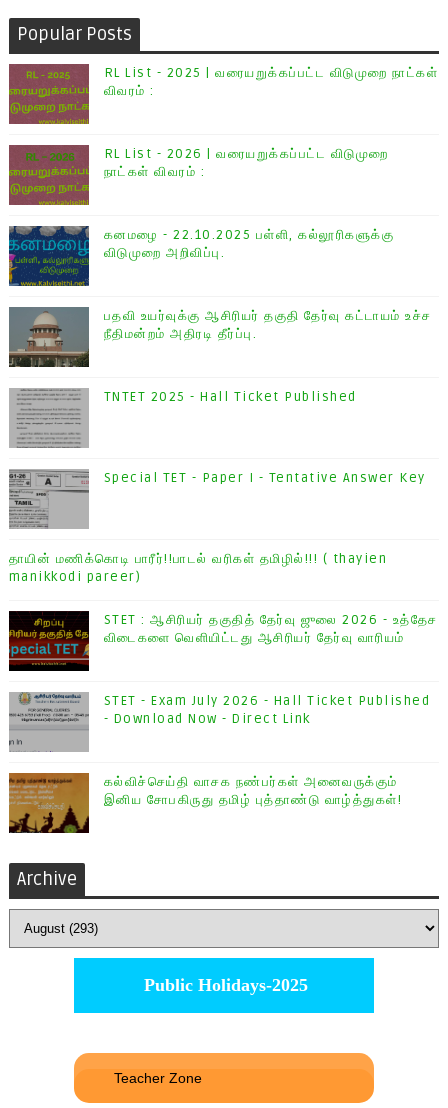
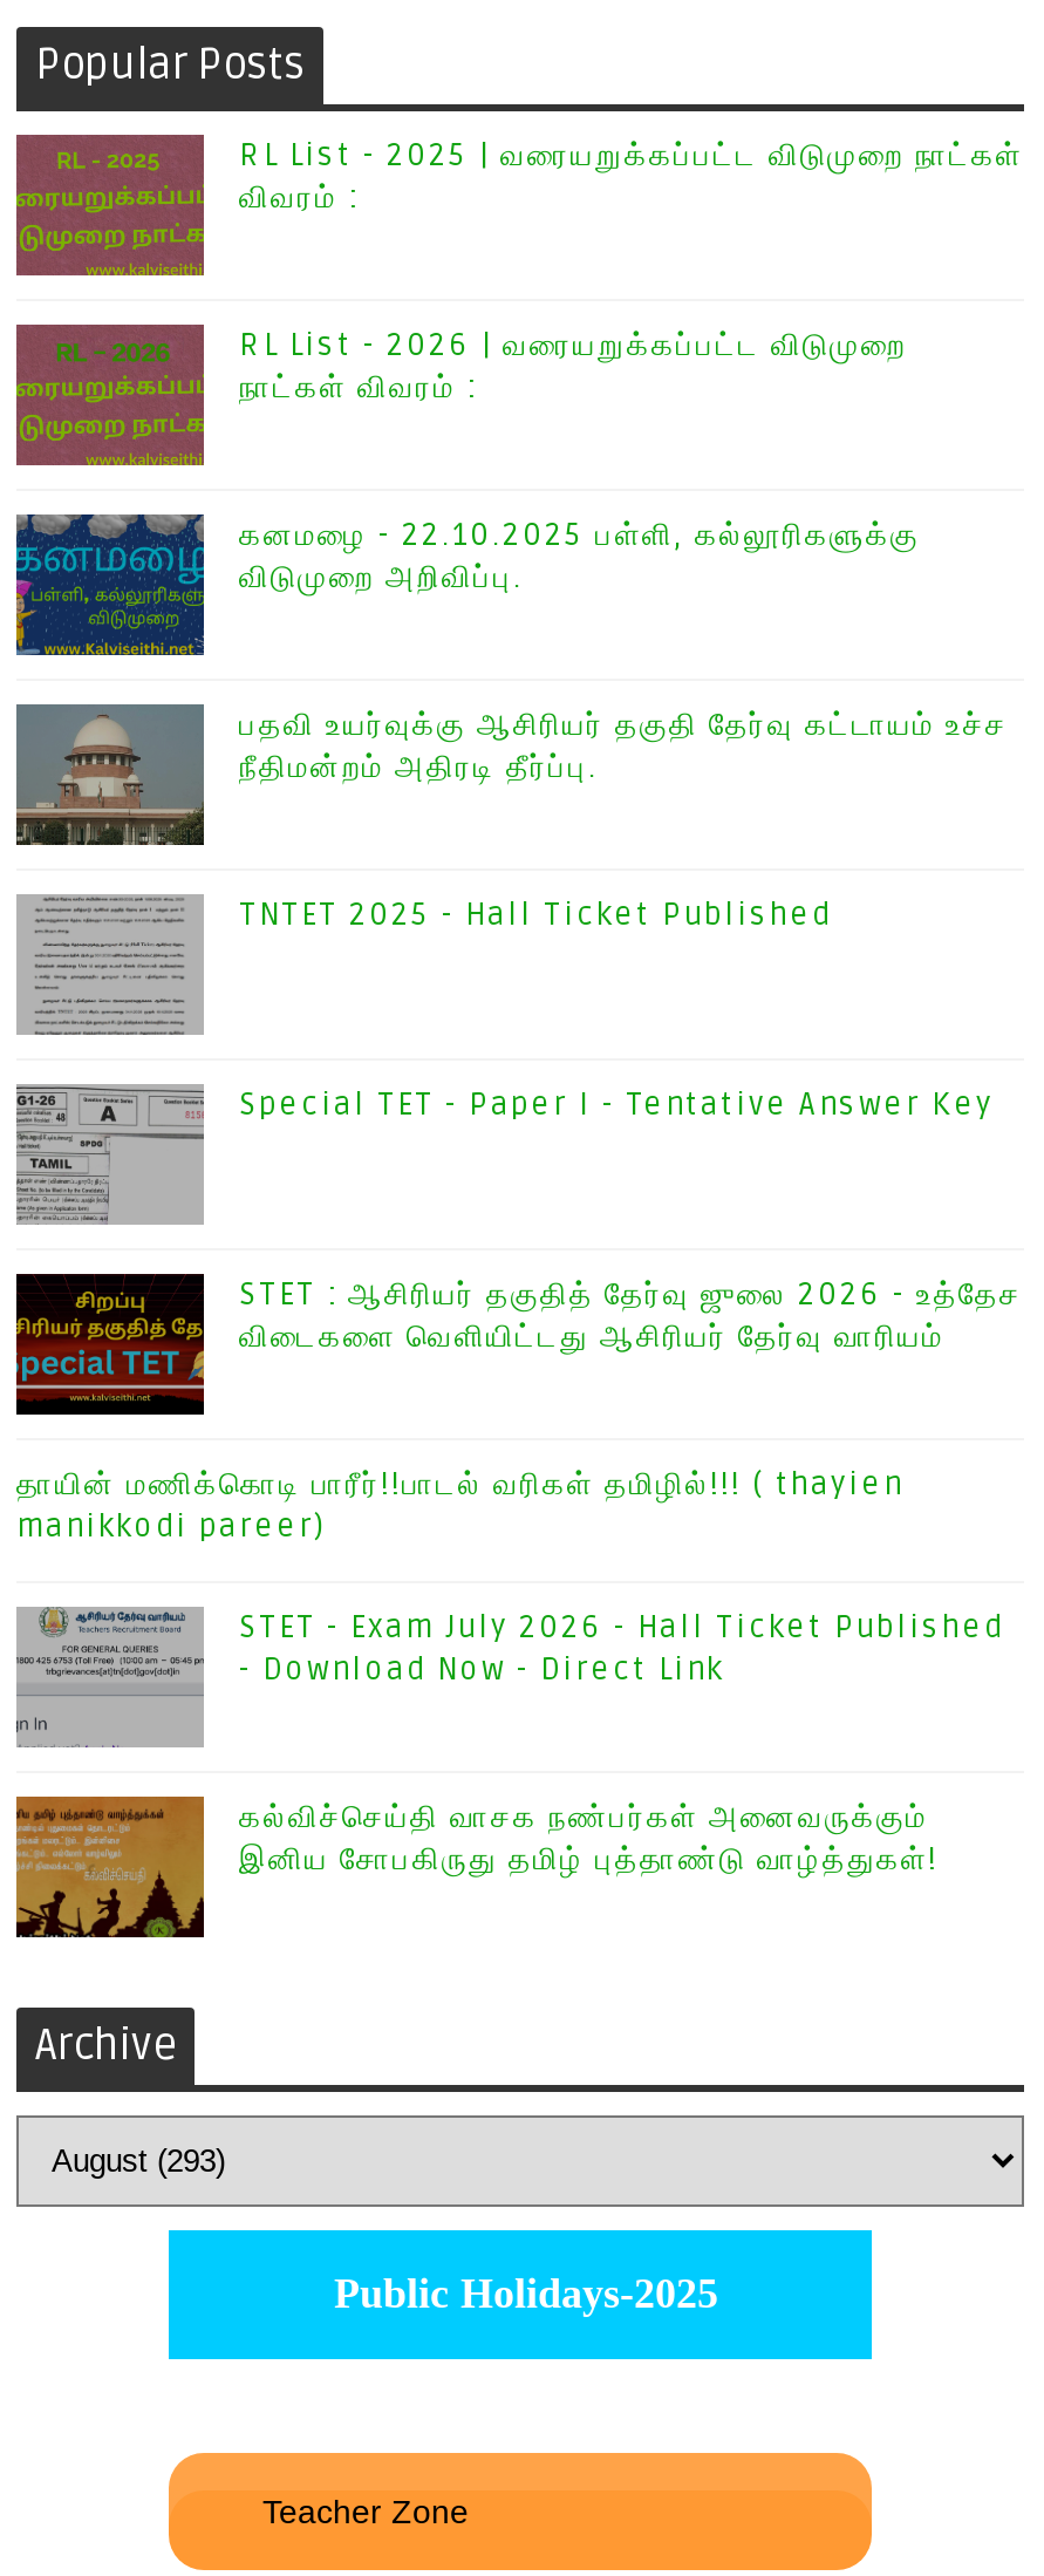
moved down: தாயின் மணிக்கொடி பாரீர்!!பாடல் வரிகள் தமிழில்!!! ( thayien | manikkodi pareer)

moved up: [image] | STET : ஆசிரியர் தகுதித் தேர்வு ஜுலை 2026 - உத்தேச | விடைகளை வெளியிட்டது ஆசிரியர் தேர்வு வாரியம்
